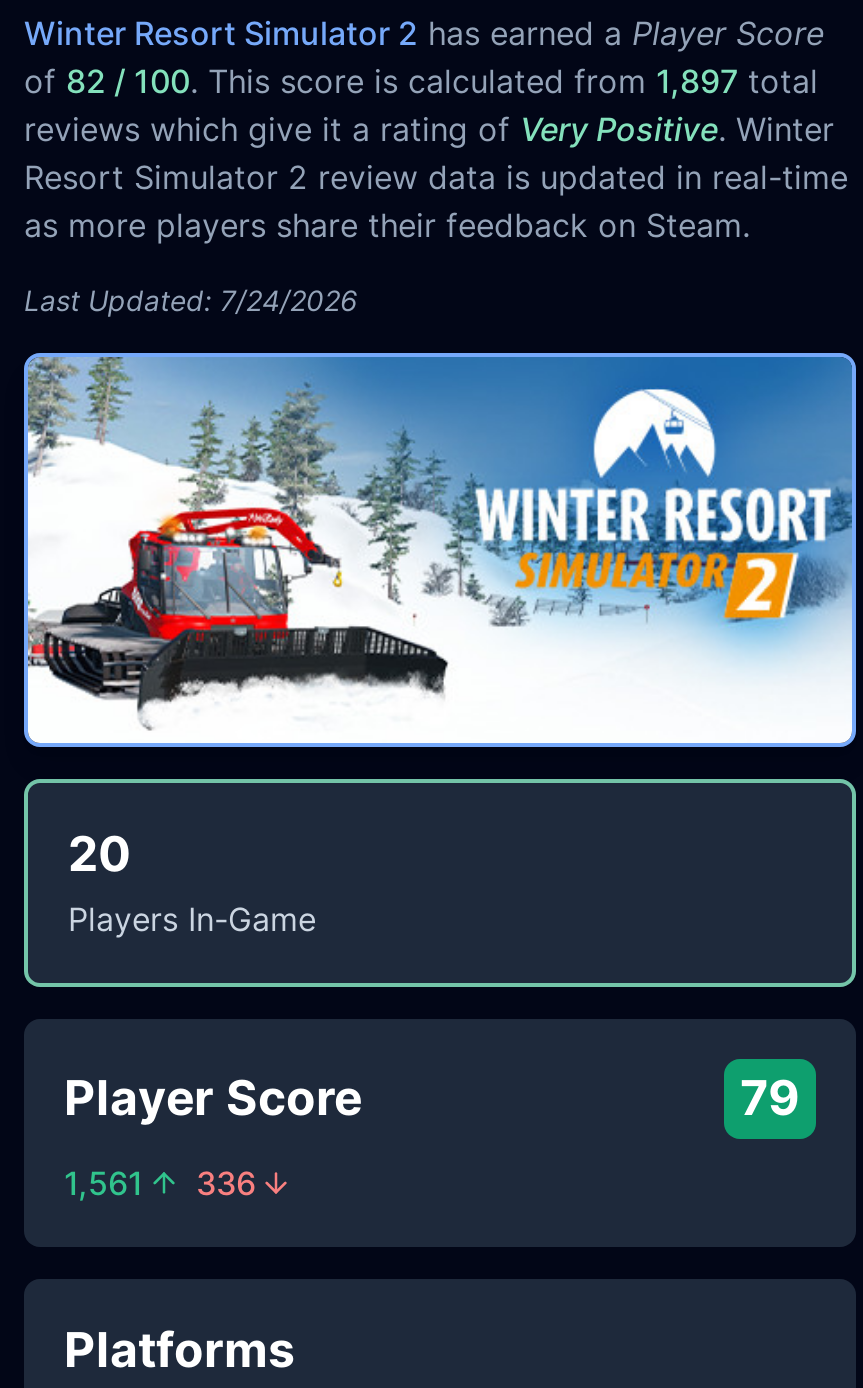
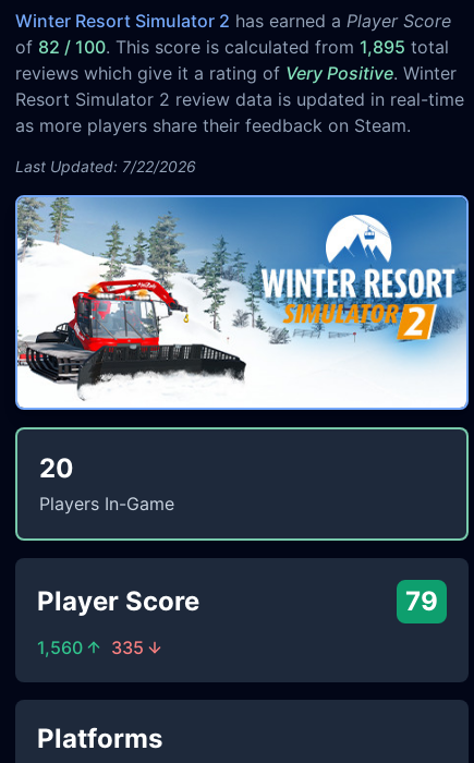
- of 82 / 100. This score is calculated from 1,897 total
+ of 82 / 100. This score is calculated from 1,895 total

- Last Updated: 7/24/2026
+ Last Updated: 7/22/2026

- 1,561
+ 1,560

- 336
+ 335
